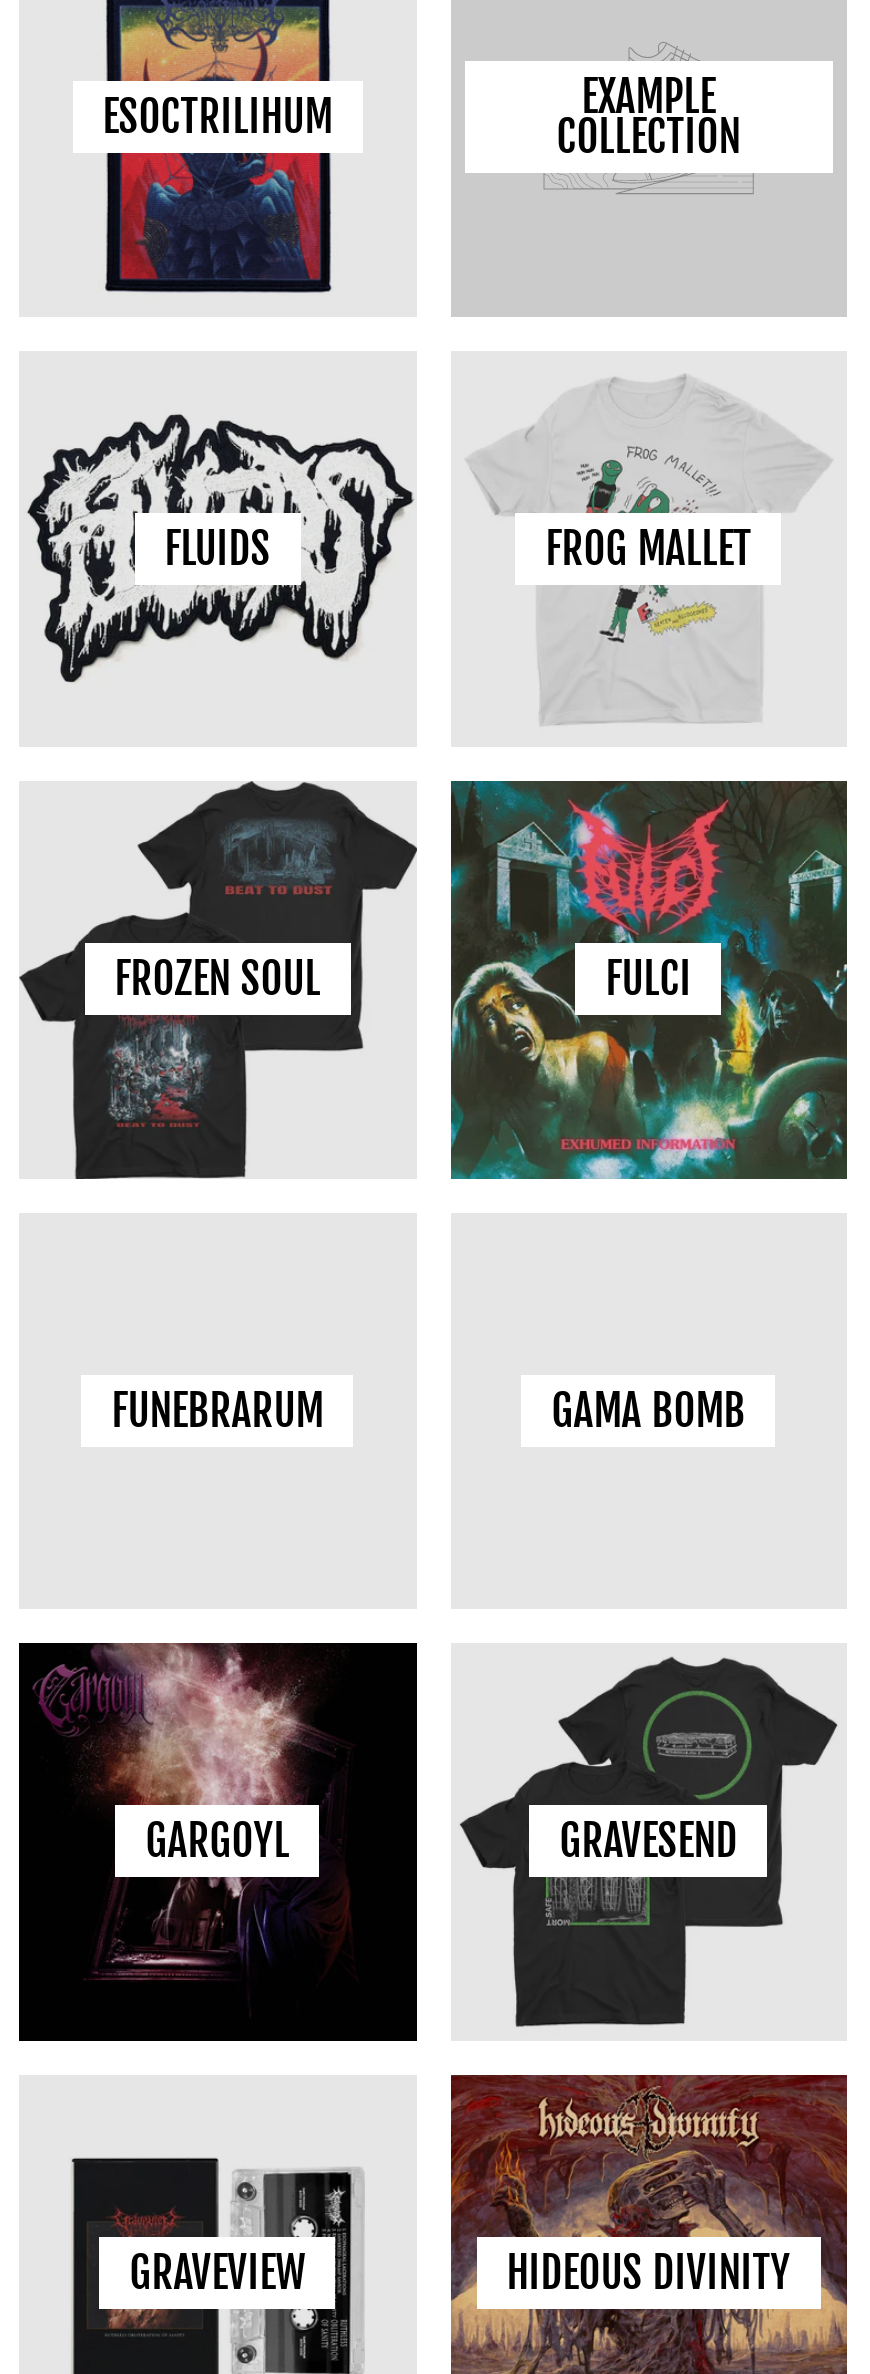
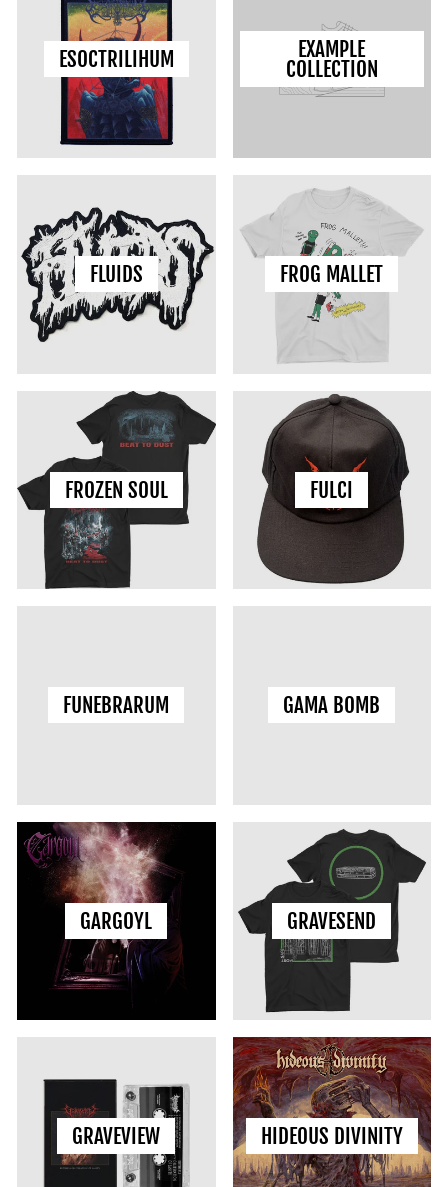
- [image]
+ [image]
